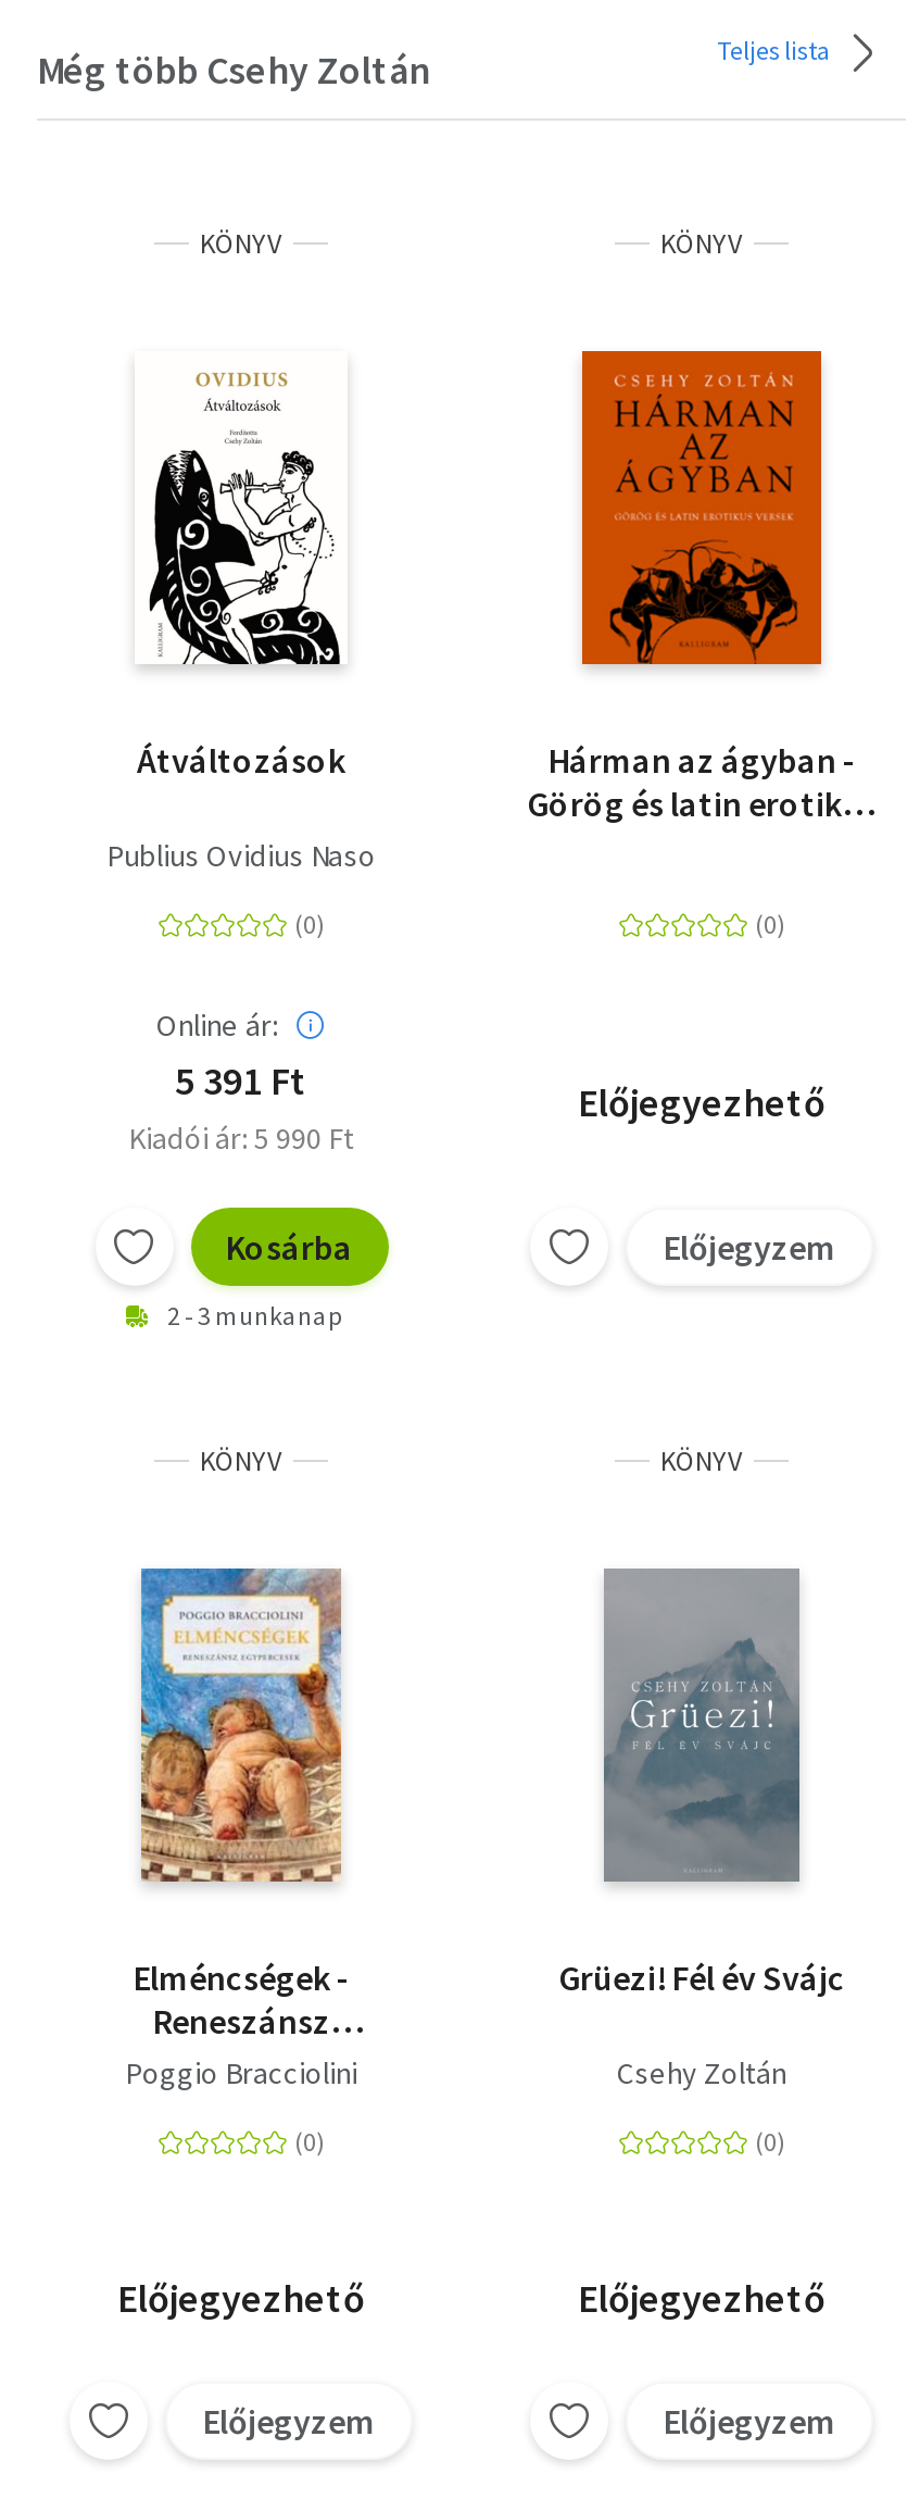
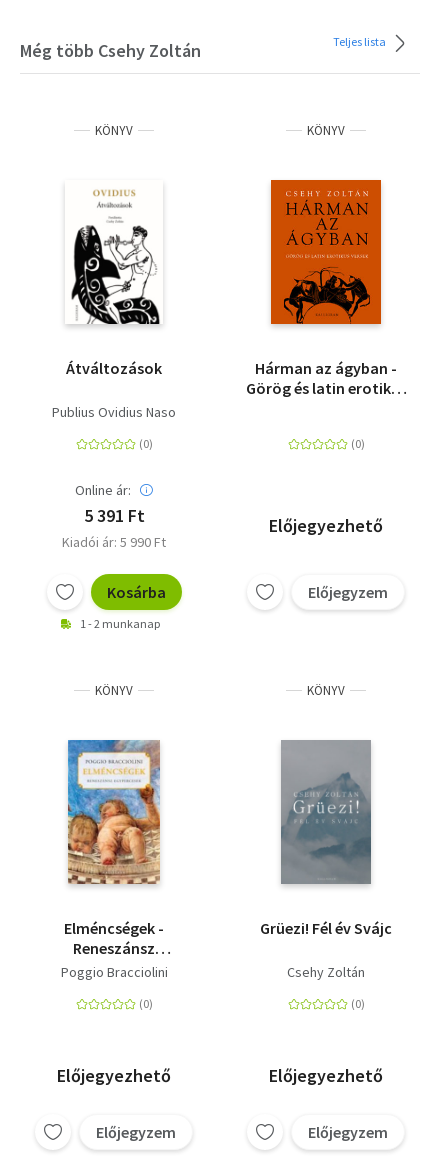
- 2 - 3 munkanap
+ 1 - 2 munkanap
